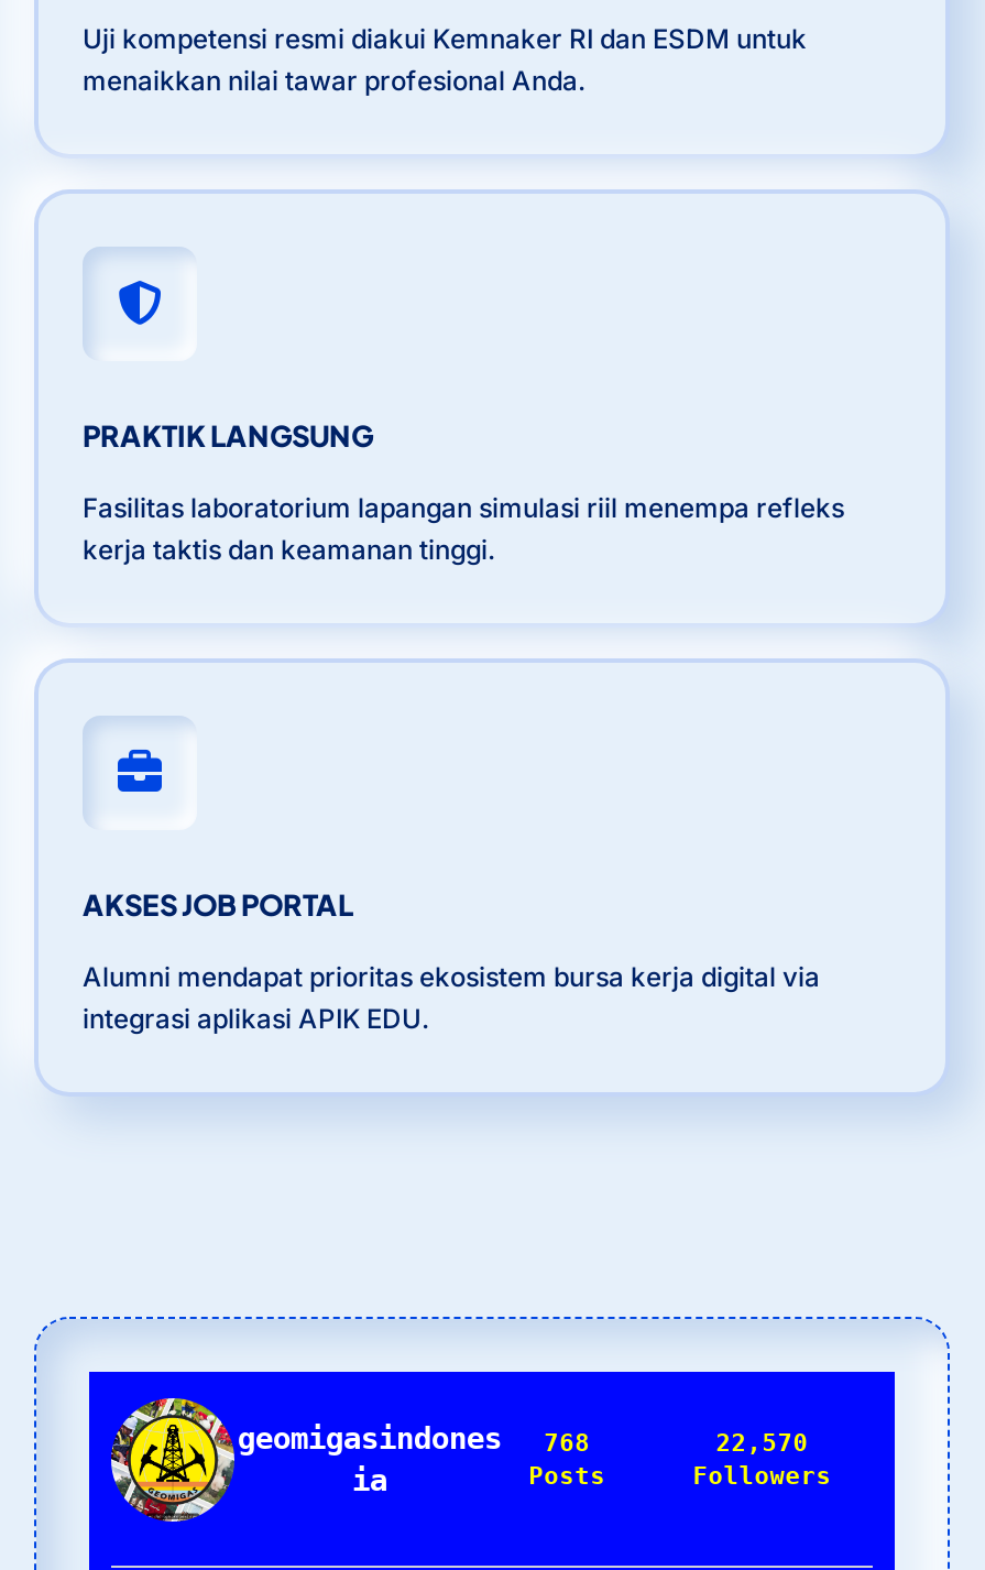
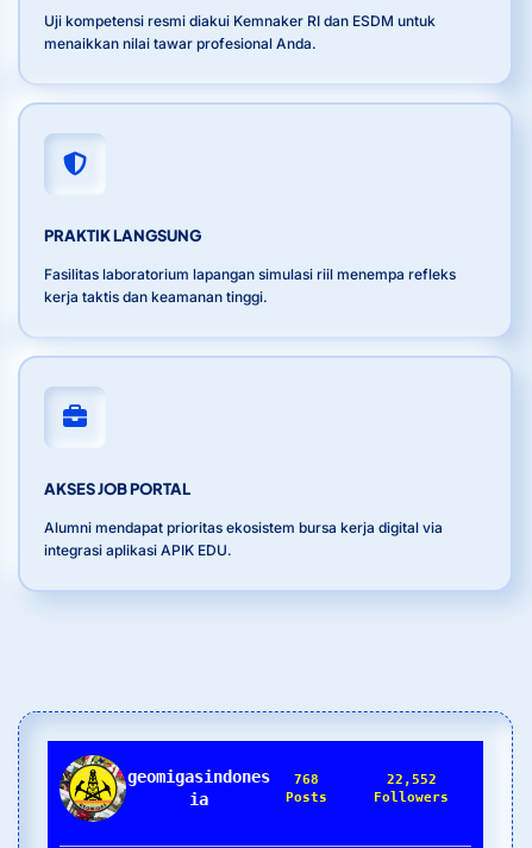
- 22,570
+ 22,552
